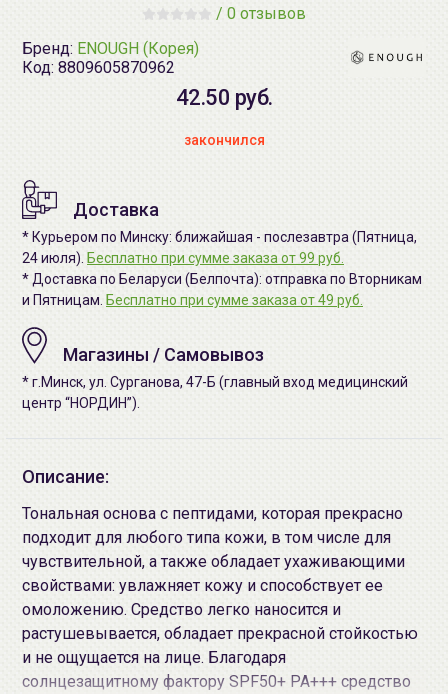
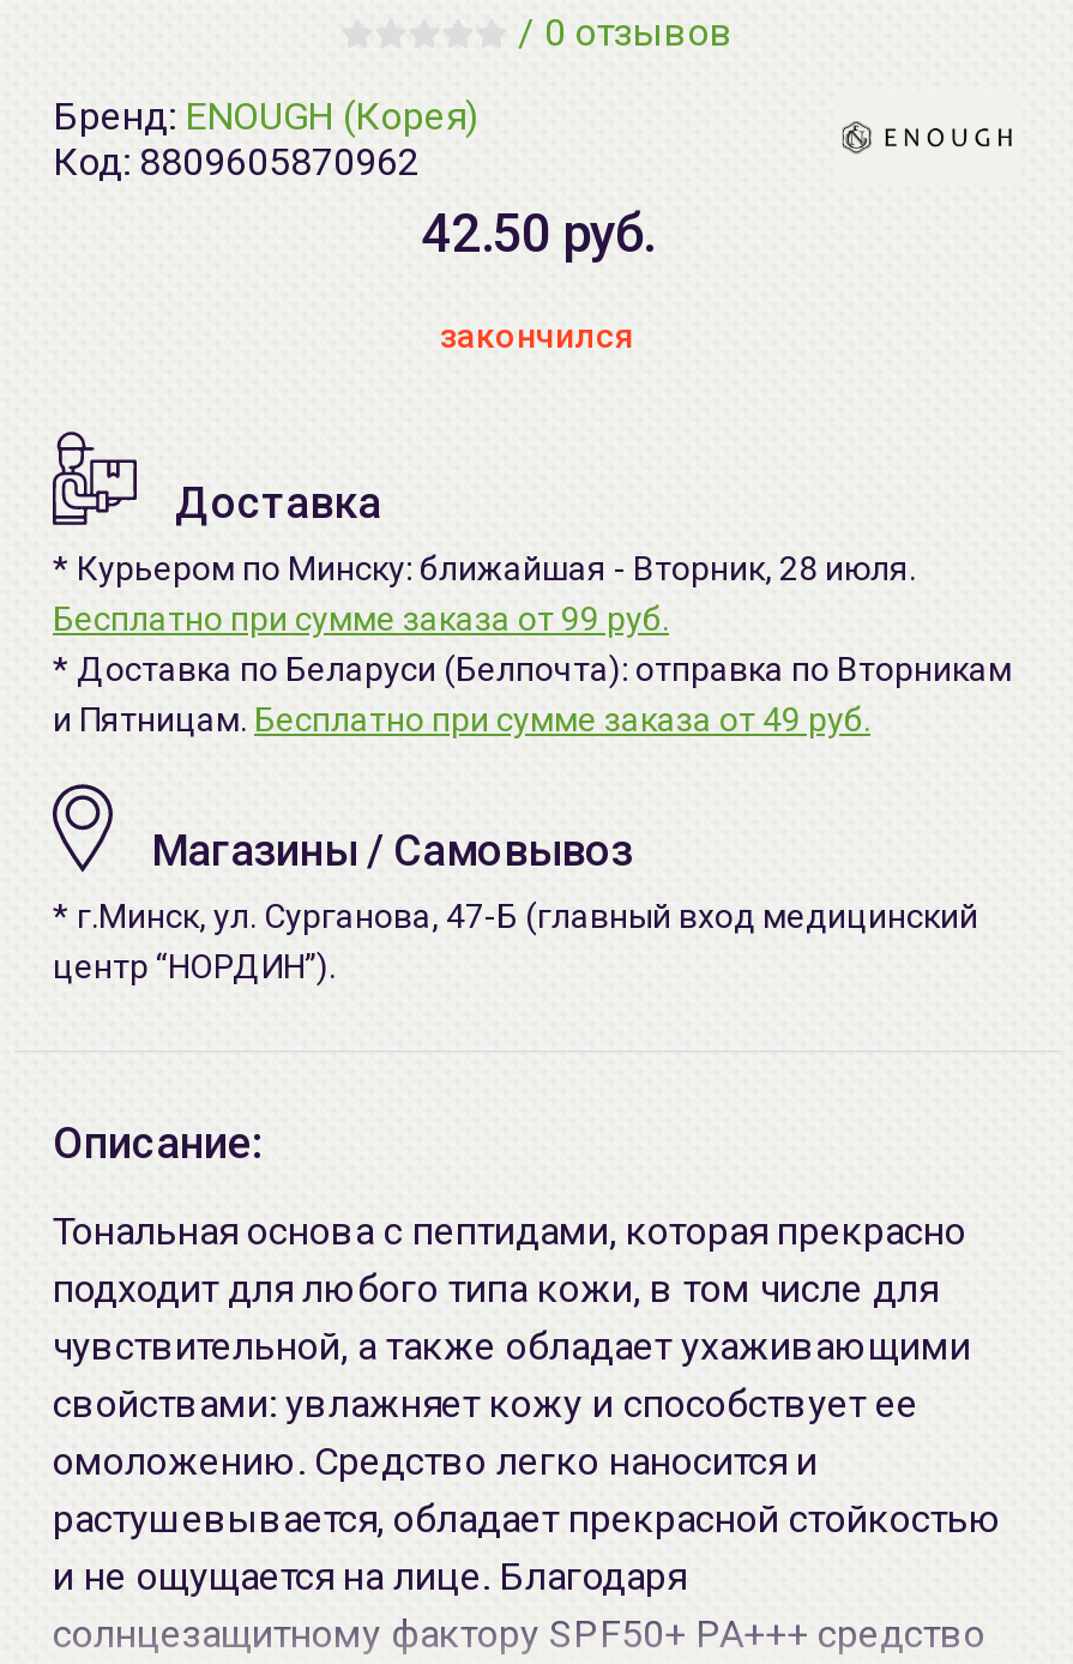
- * Курьером по Минску: ближайшая - послезавтра (Пятница,
- 24 июля). Бесплатно при сумме заказа от 99 руб.
+ * Курьером по Минску: ближайшая - Вторник, 28 июля.
+ Бесплатно при сумме заказа от 99 руб.
